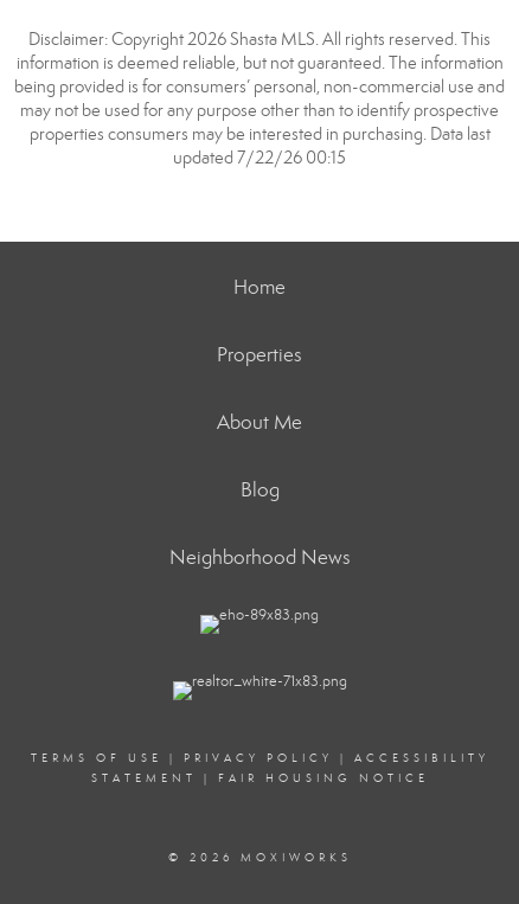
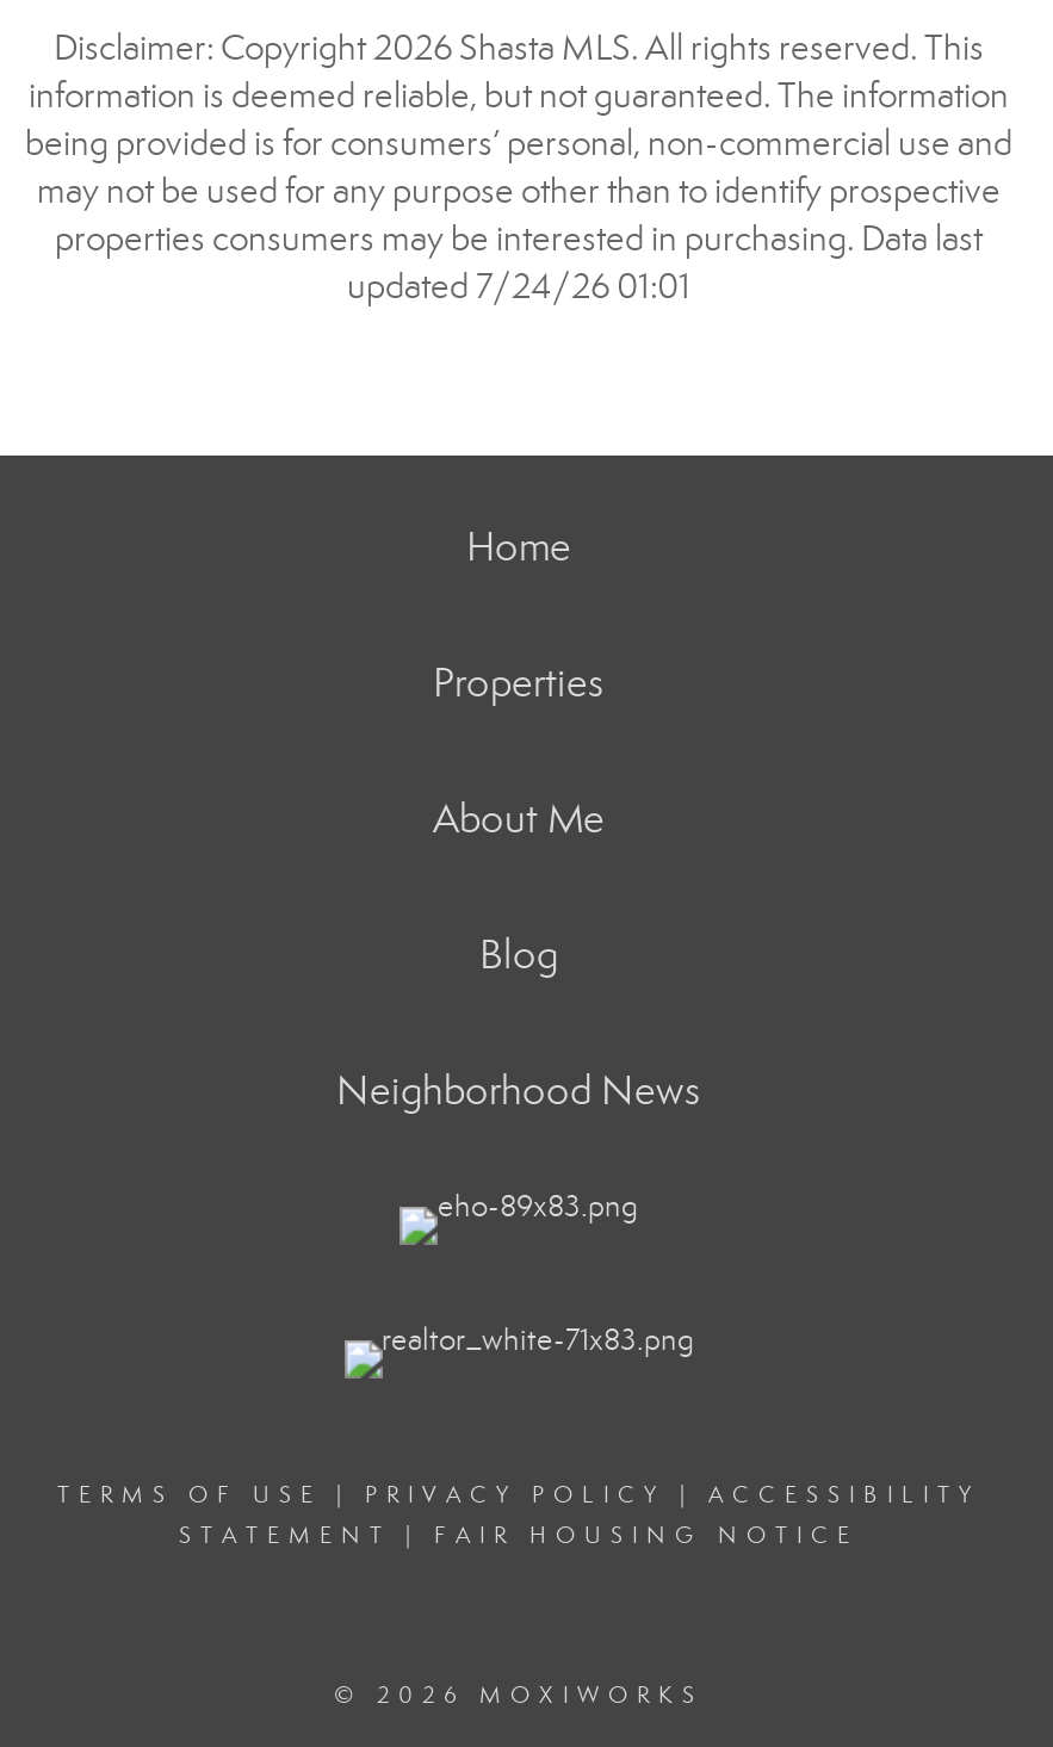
- updated 7/22/26 00:15
+ updated 7/24/26 01:01
